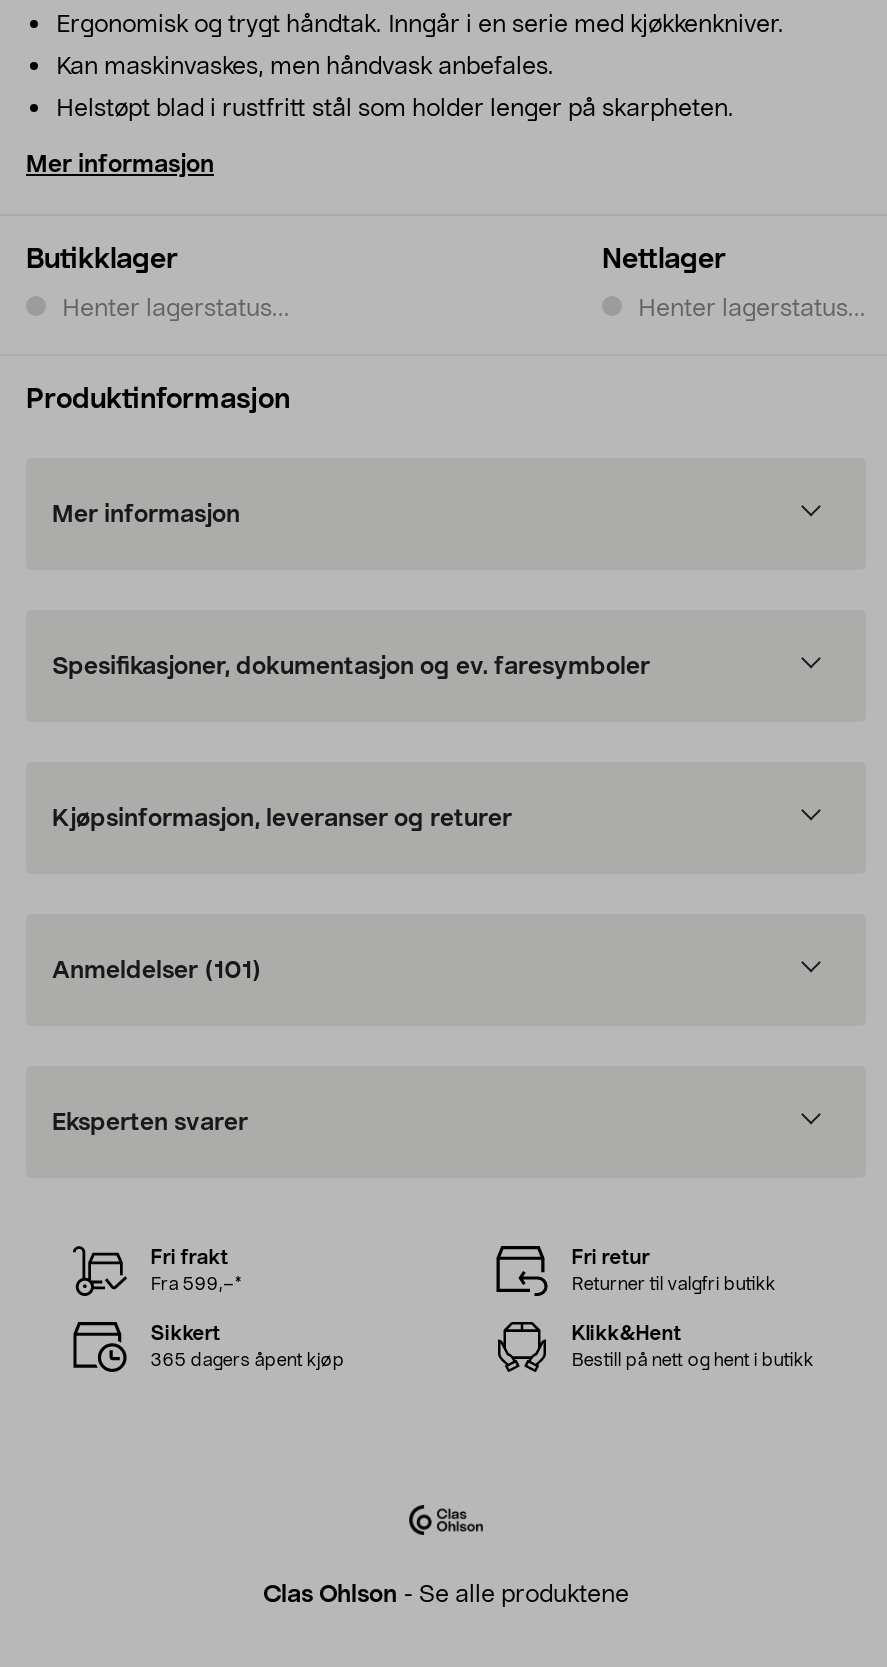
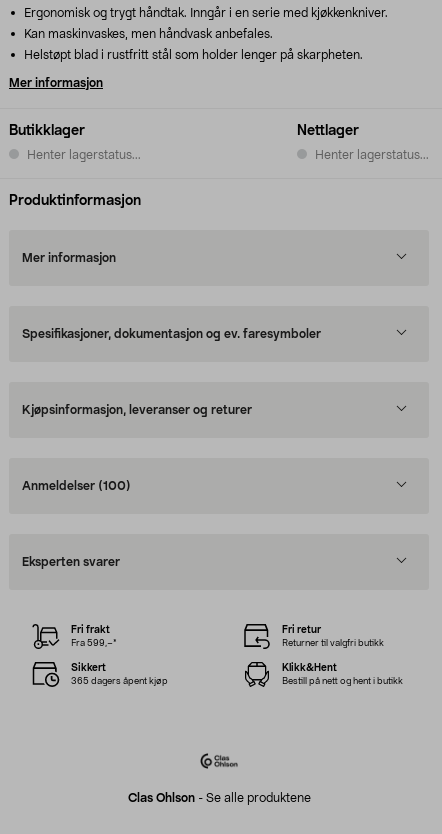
- Anmeldelser (101)
+ Anmeldelser (100)
